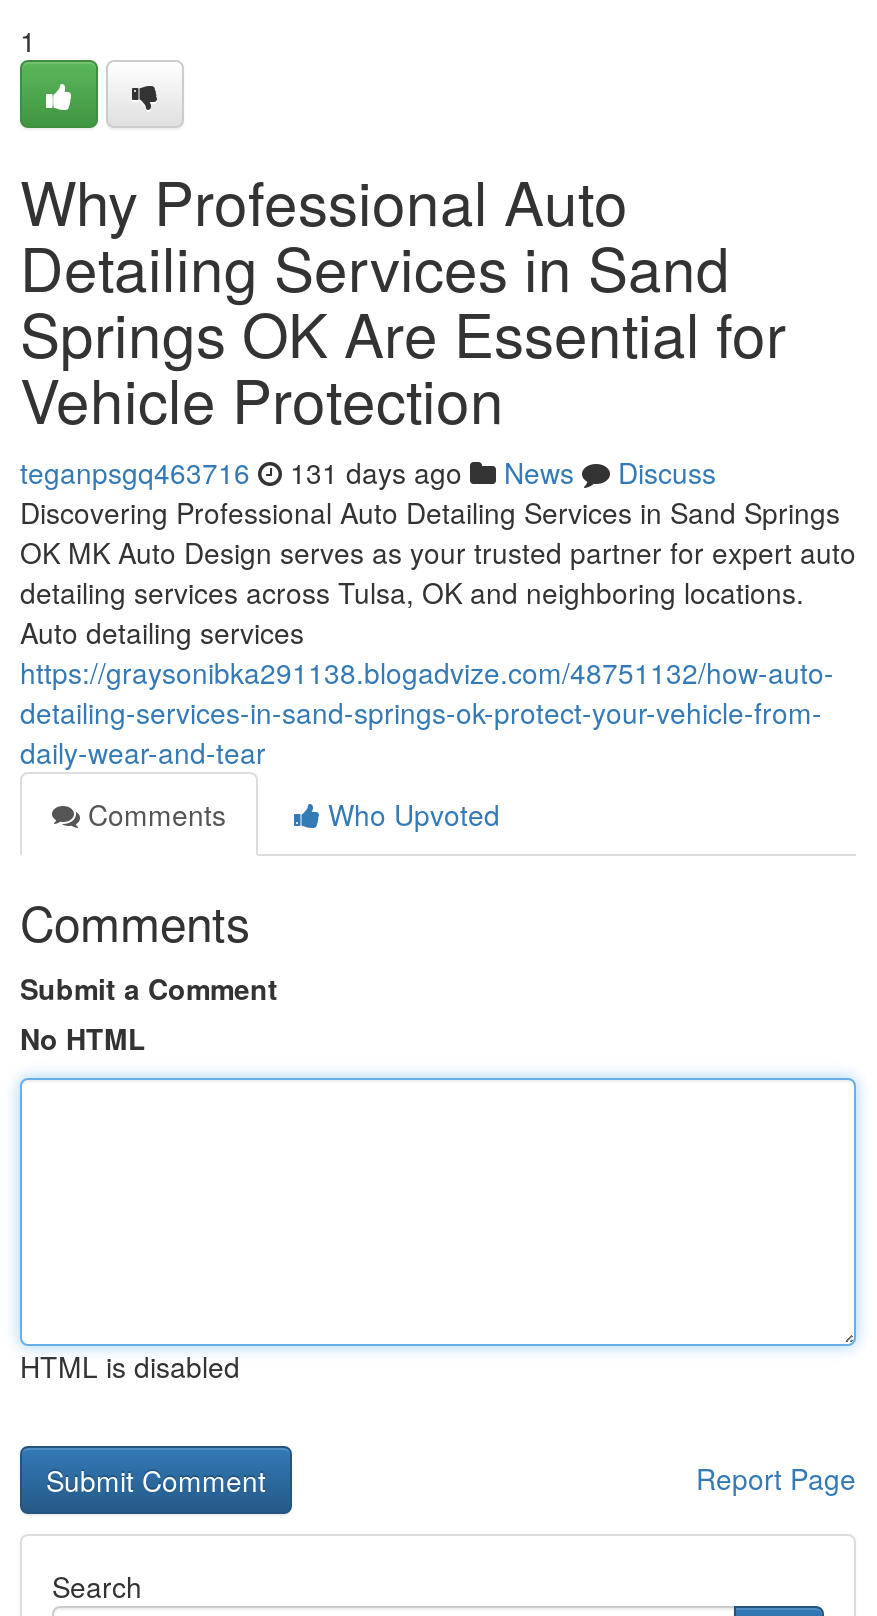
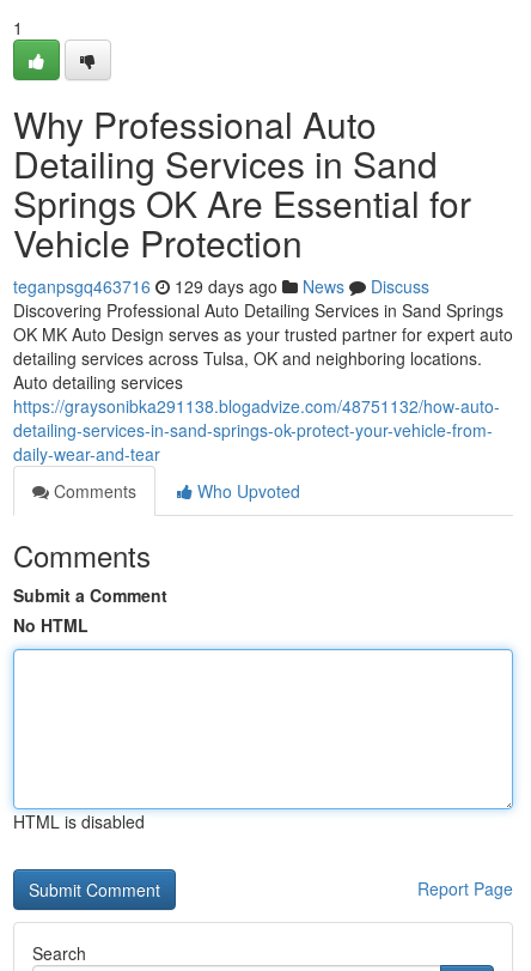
- teganpsgq463716 131 days ago News Discuss
+ teganpsgq463716 129 days ago News Discuss
